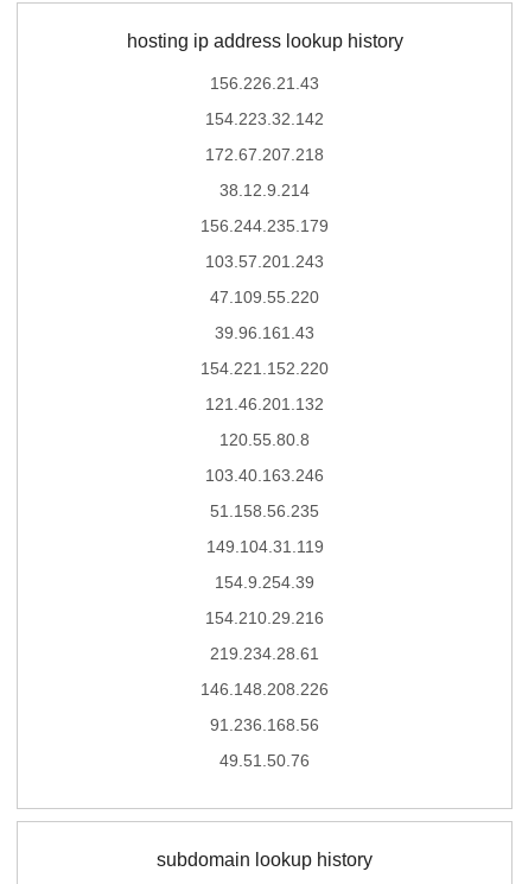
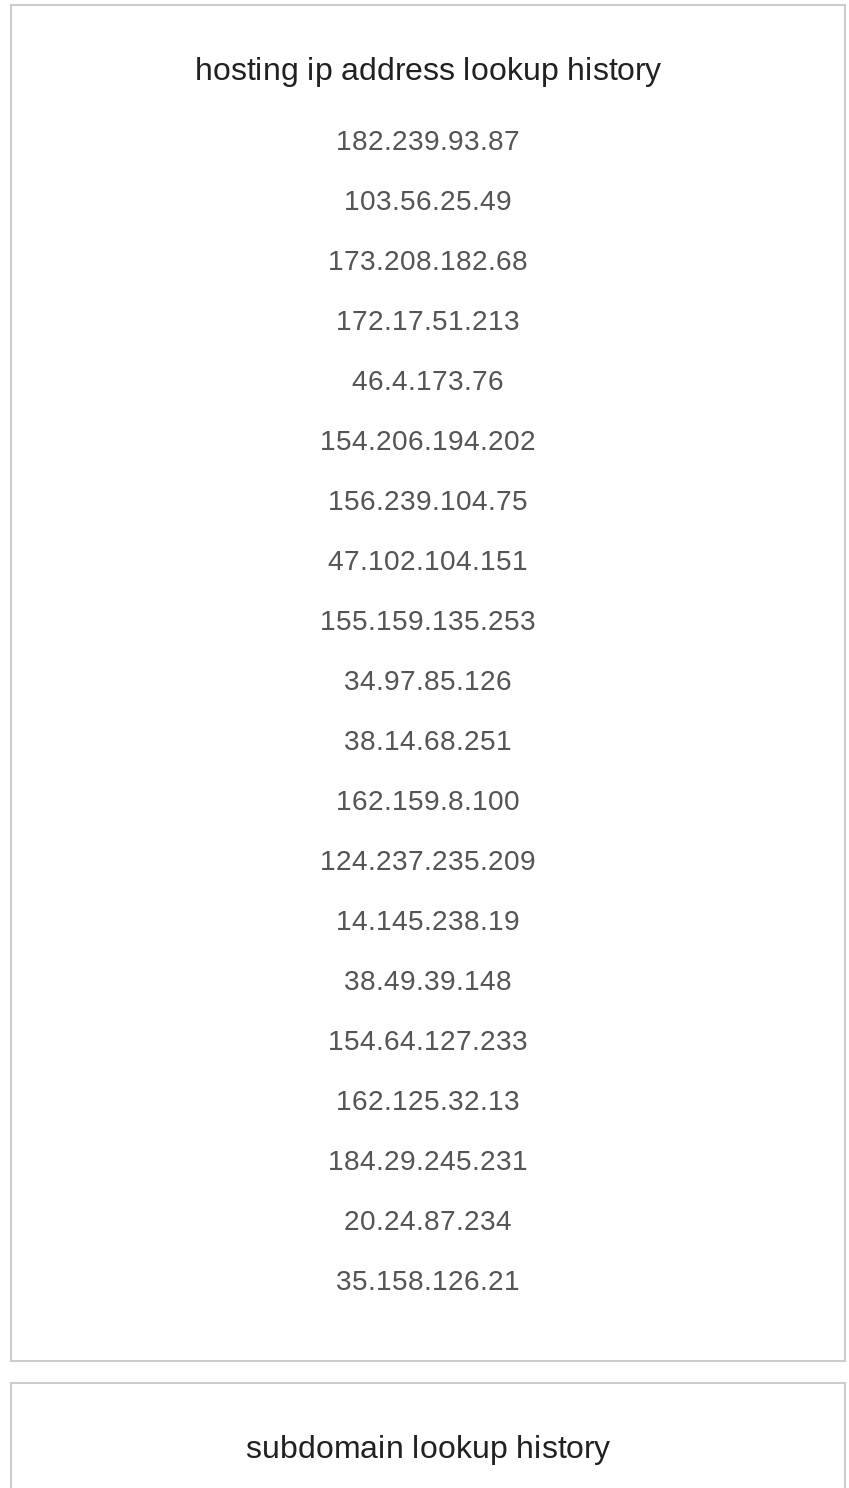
- 156.226.21.43
+ 182.239.93.87

- 154.223.32.142
+ 103.56.25.49

- 172.67.207.218
+ 173.208.182.68

- 38.12.9.214
+ 172.17.51.213

- 156.244.235.179
+ 46.4.173.76

- 103.57.201.243
+ 154.206.194.202

- 47.109.55.220
+ 156.239.104.75

- 39.96.161.43
+ 47.102.104.151

- 154.221.152.220
+ 155.159.135.253

- 121.46.201.132
+ 34.97.85.126

- 120.55.80.8
+ 38.14.68.251

- 103.40.163.246
+ 162.159.8.100

- 51.158.56.235
+ 124.237.235.209

- 149.104.31.119
+ 14.145.238.19

- 154.9.254.39
+ 38.49.39.148

- 154.210.29.216
+ 154.64.127.233

- 219.234.28.61
+ 162.125.32.13

- 146.148.208.226
+ 184.29.245.231

- 91.236.168.56
+ 20.24.87.234

- 49.51.50.76
+ 35.158.126.21
